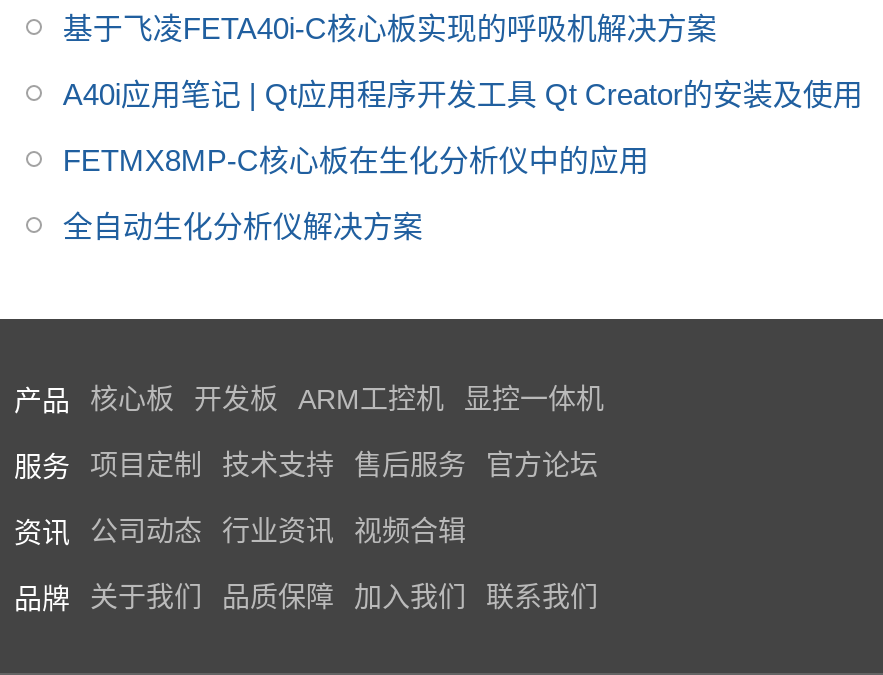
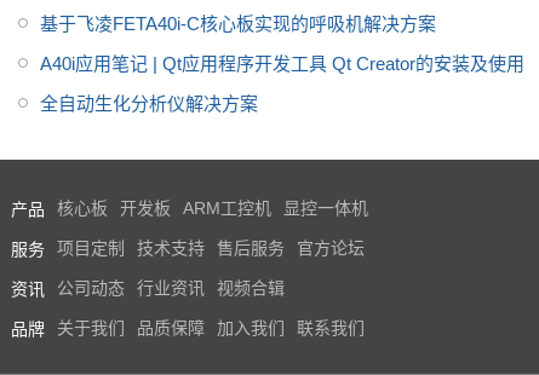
- FETMX8MP-C核心板在生化分析仪中的应用
